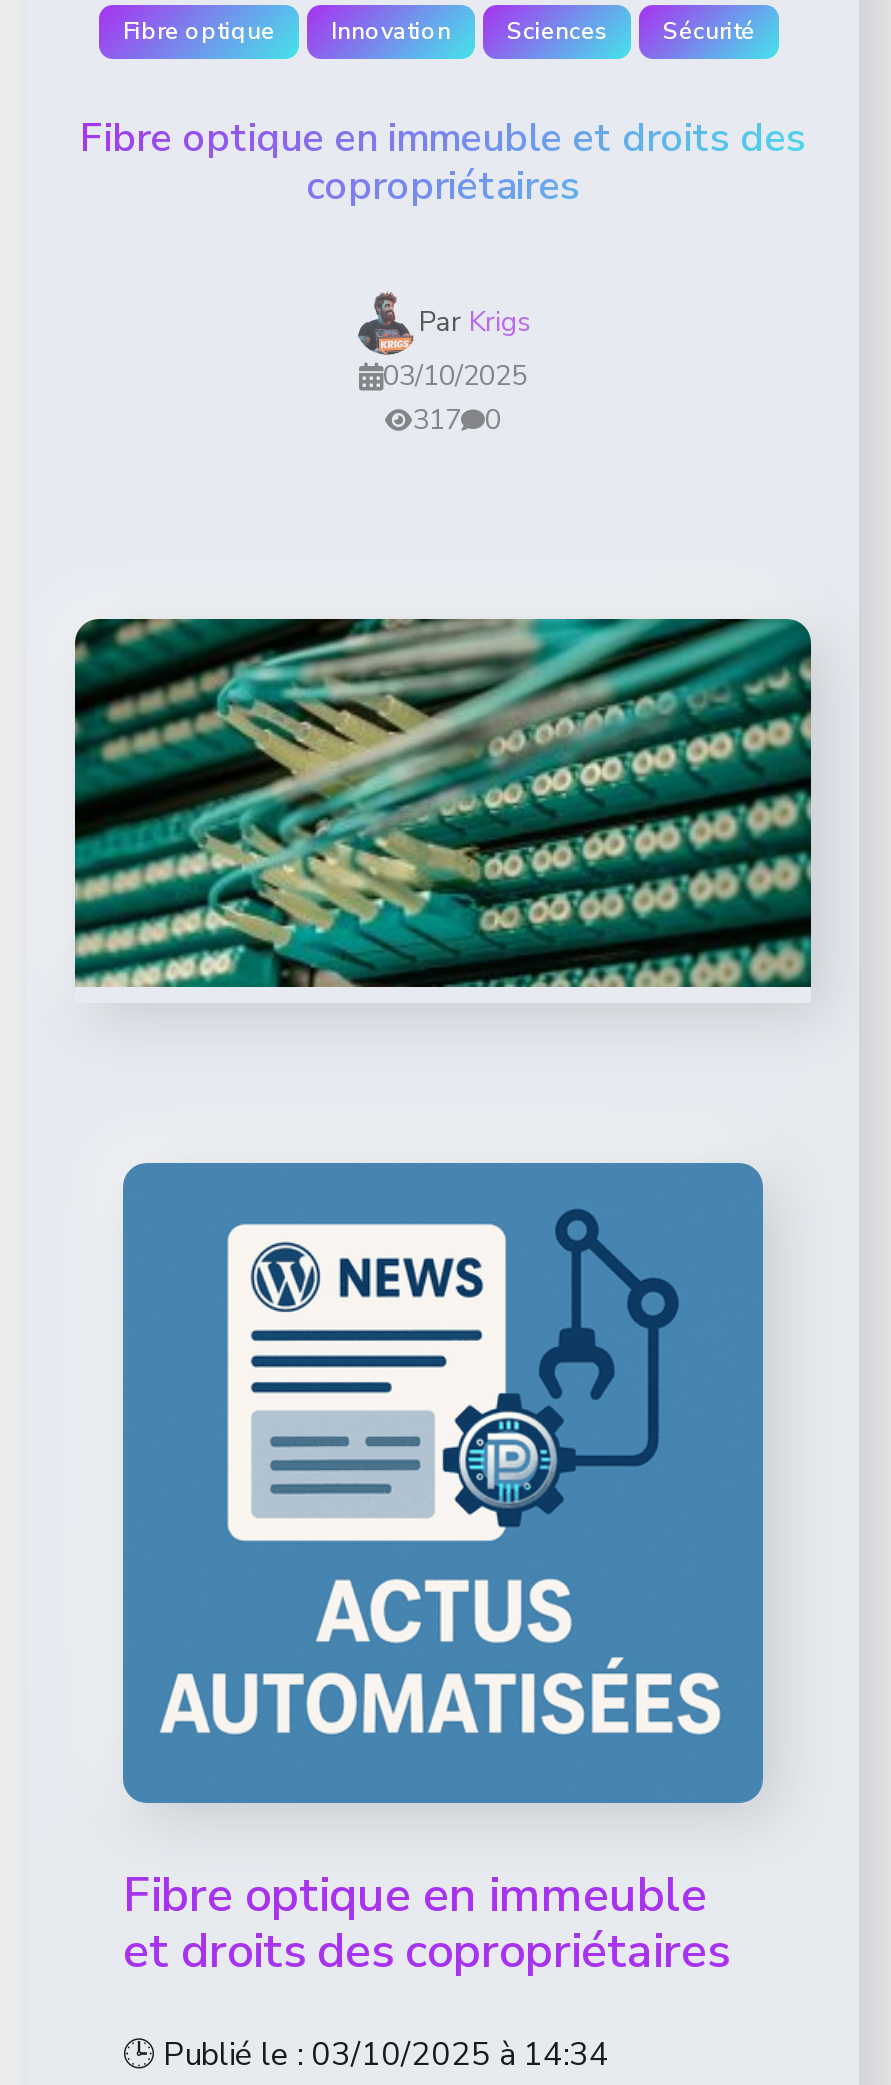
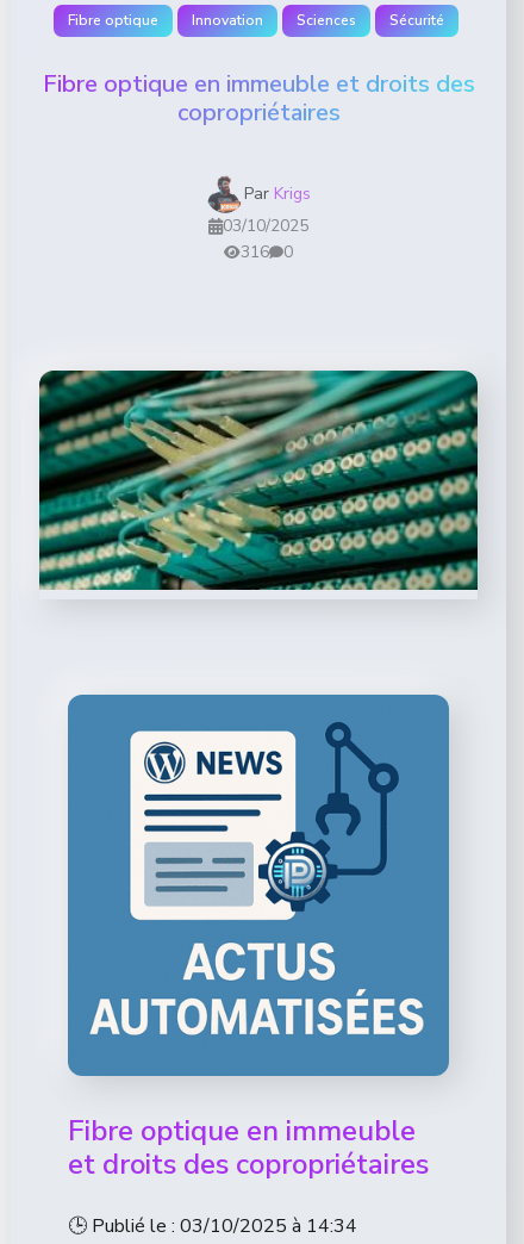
- 317 0
+ 316 0
